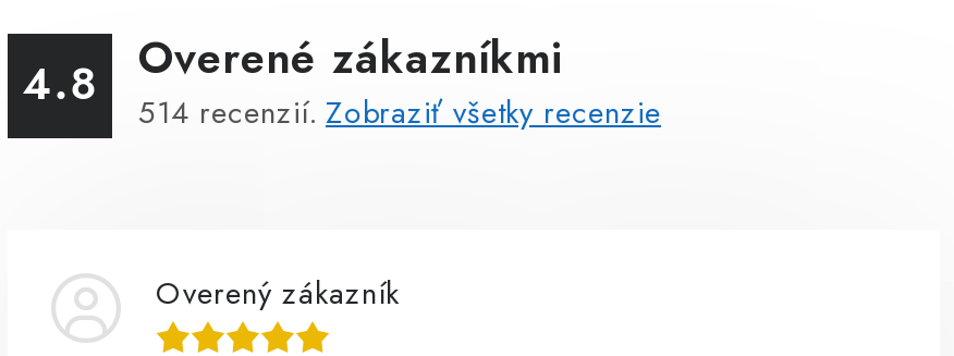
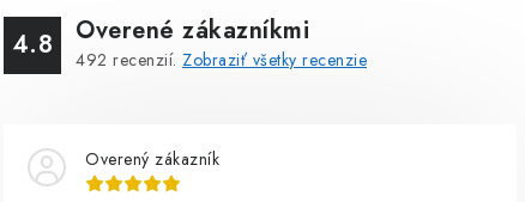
- 514 recenzií. Zobraziť všetky recenzie
+ 492 recenzií. Zobraziť všetky recenzie
